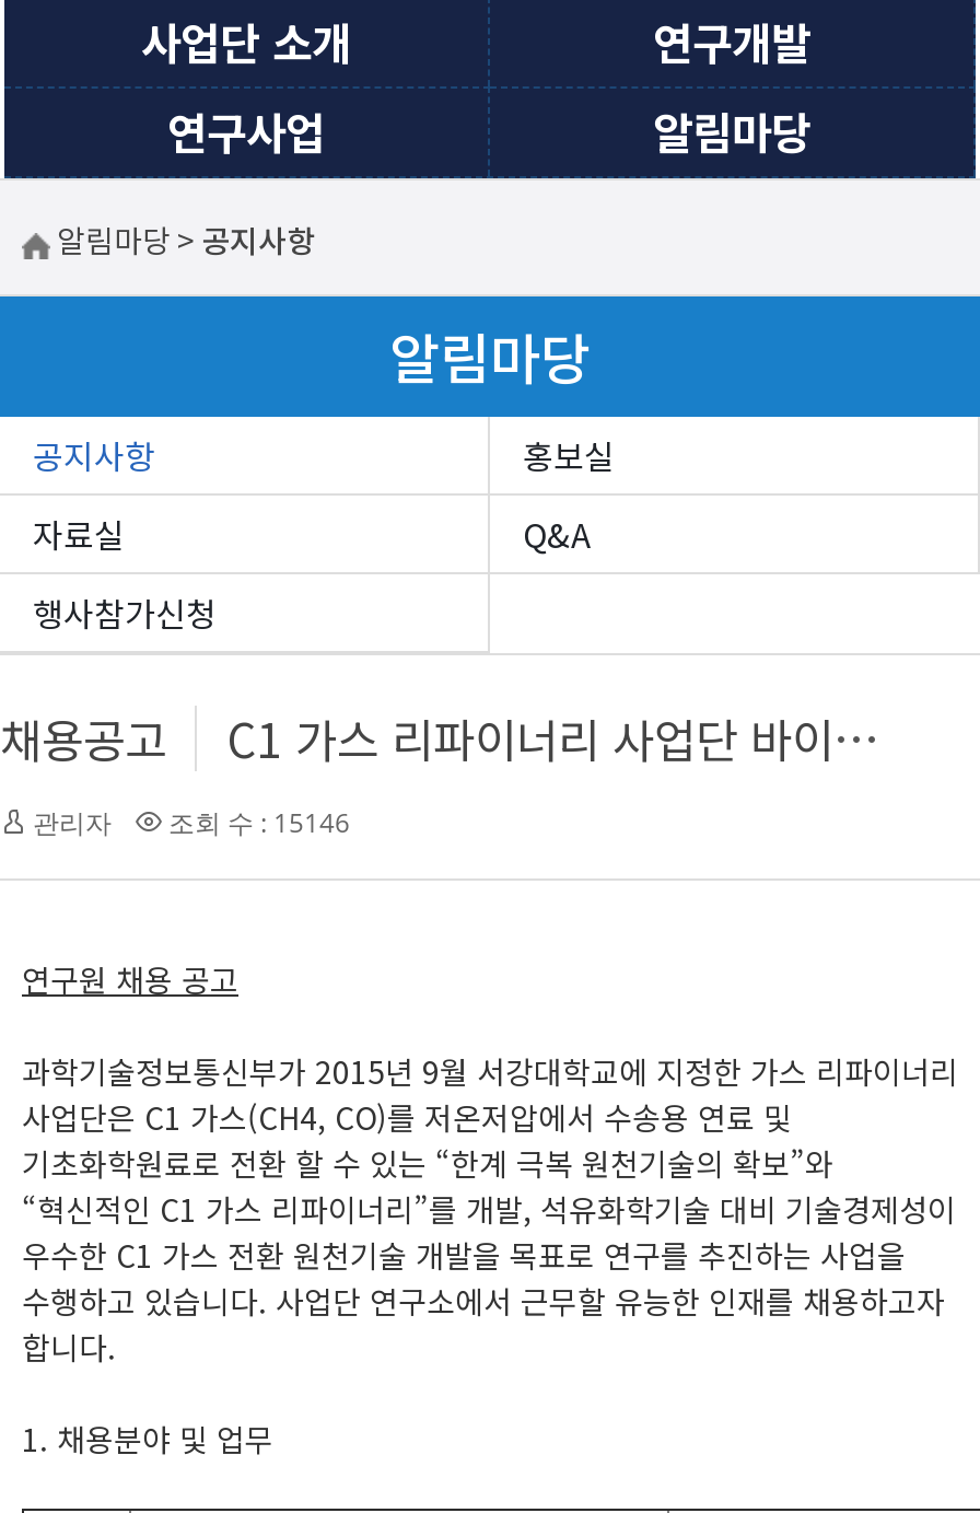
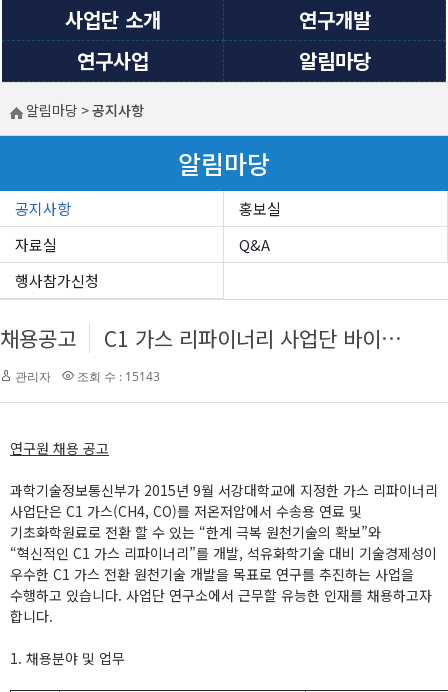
- 관리자 조회 수 : 15146
+ 관리자 조회 수 : 15143
